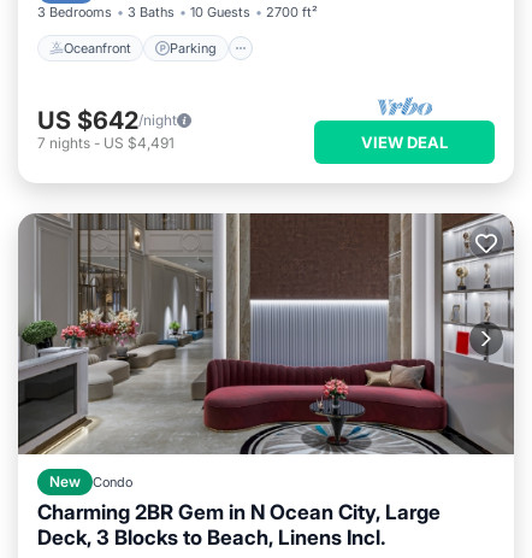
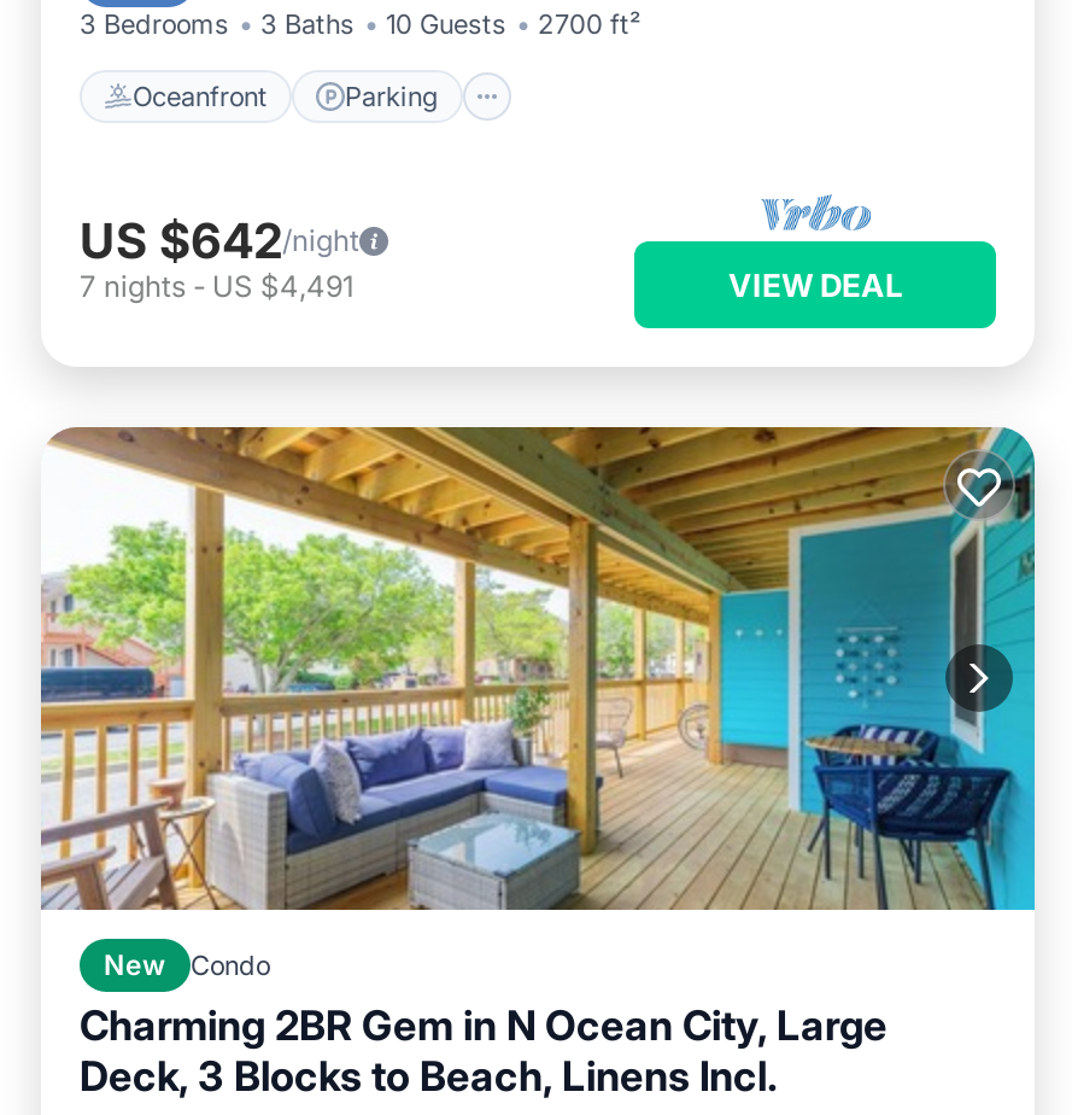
- [image]
+ [image]
